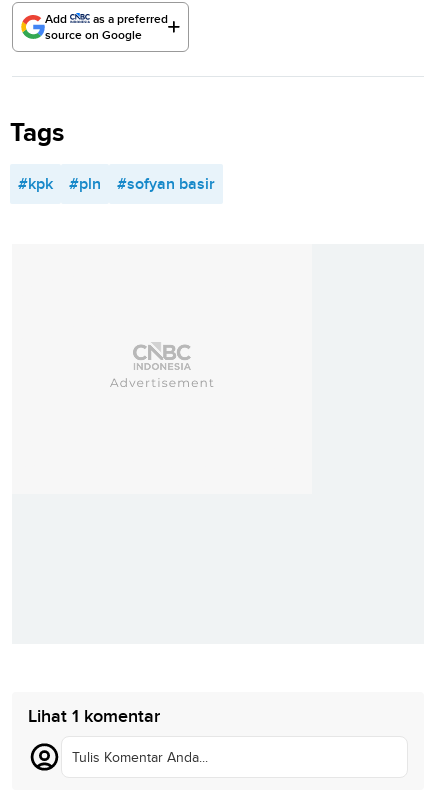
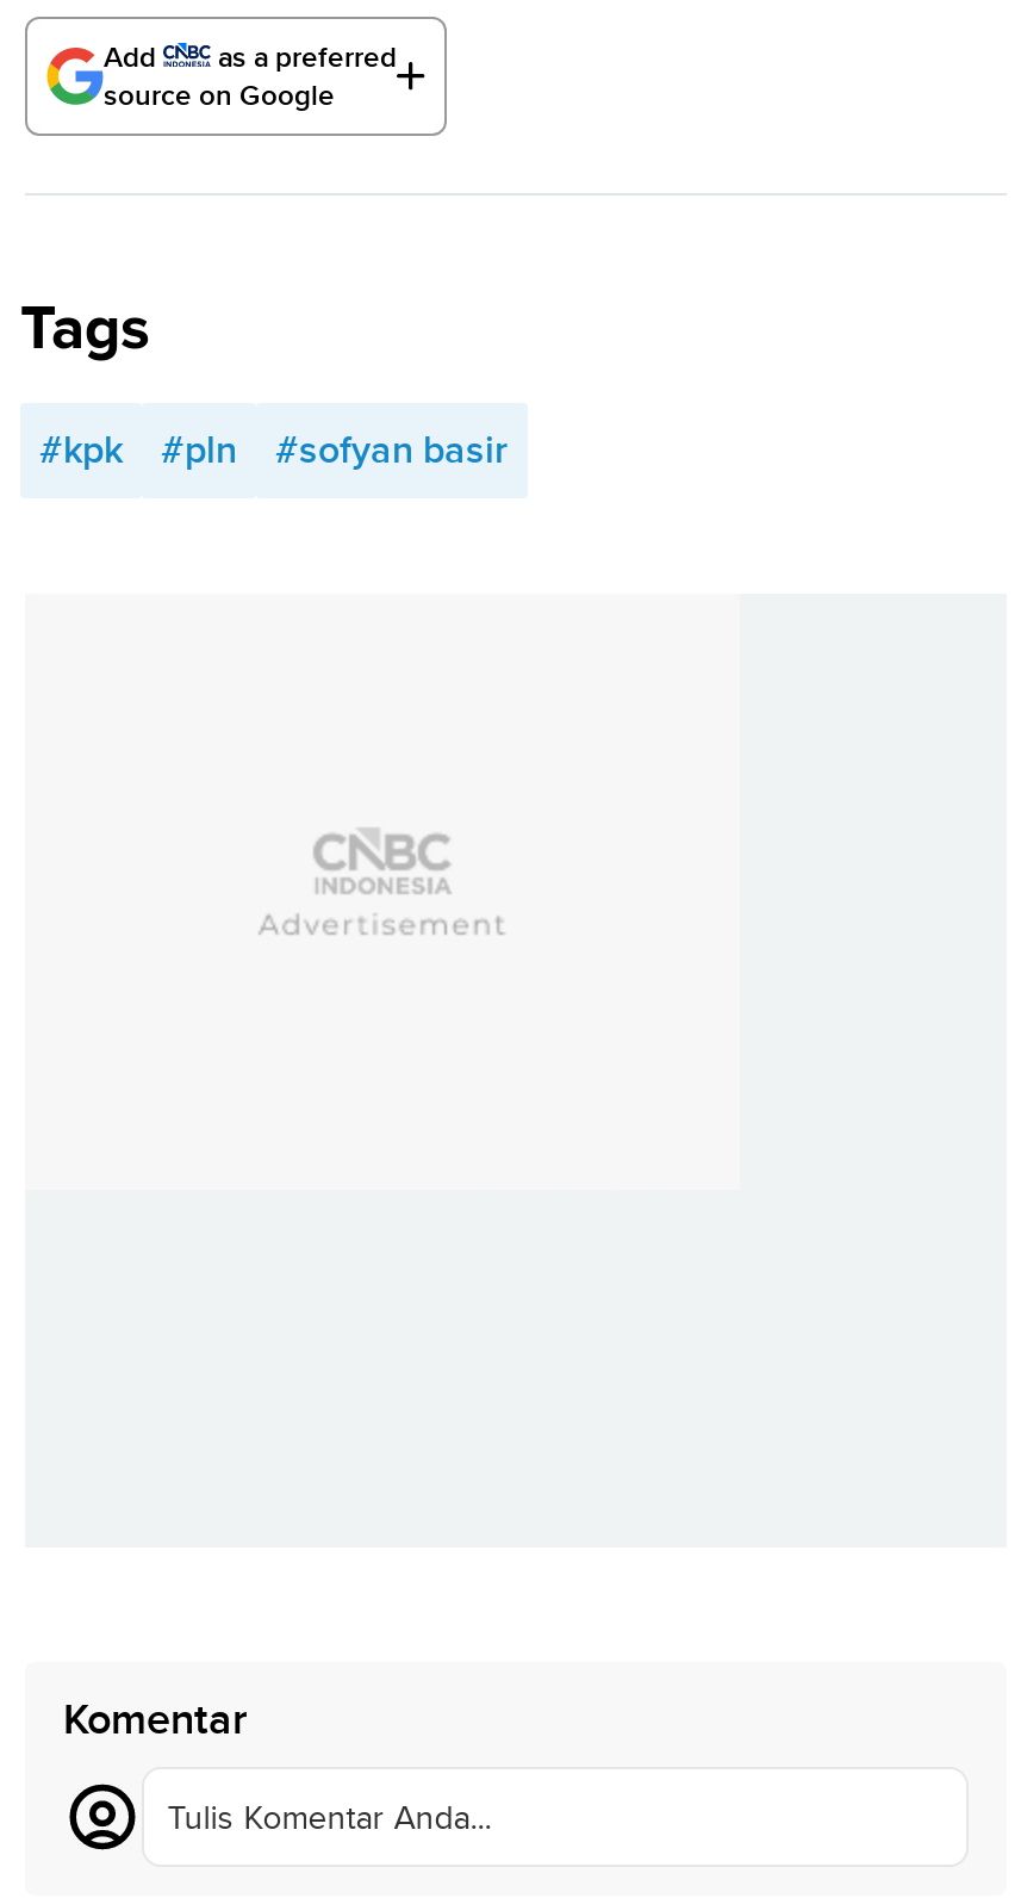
- Lihat 1 komentar
+ Komentar
